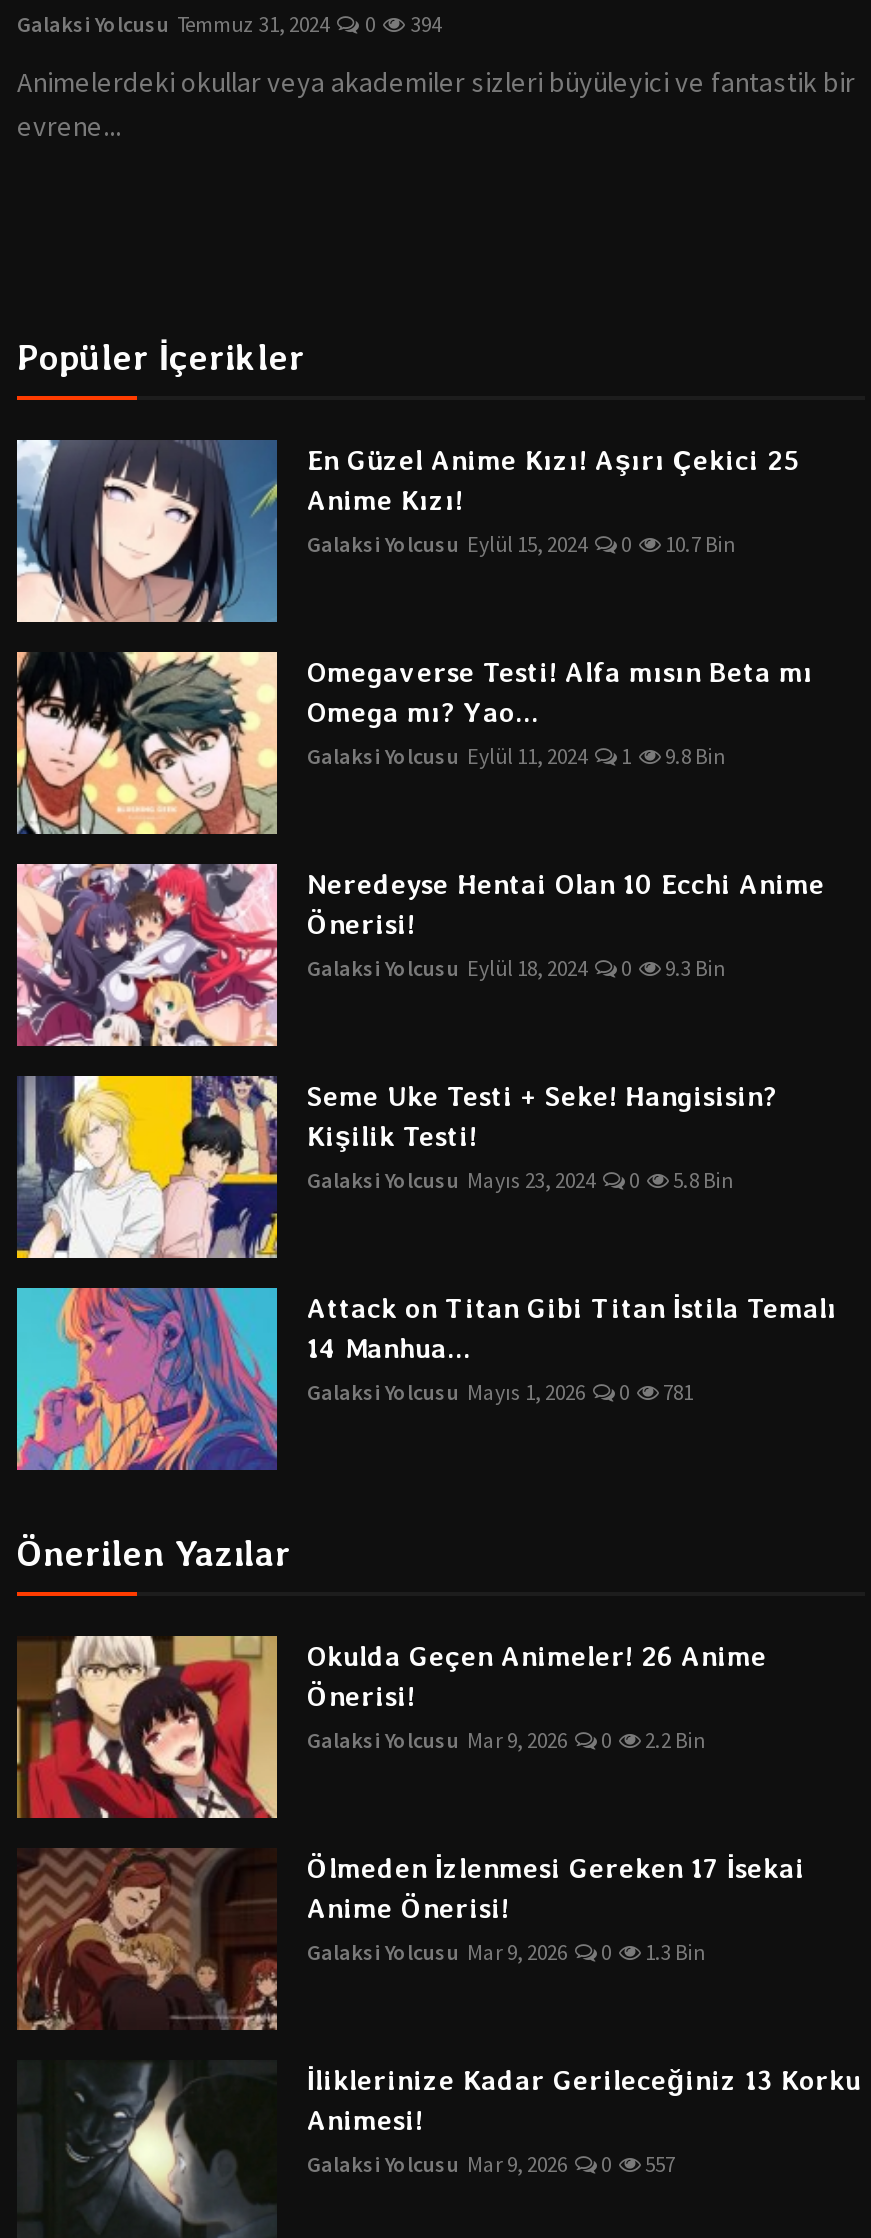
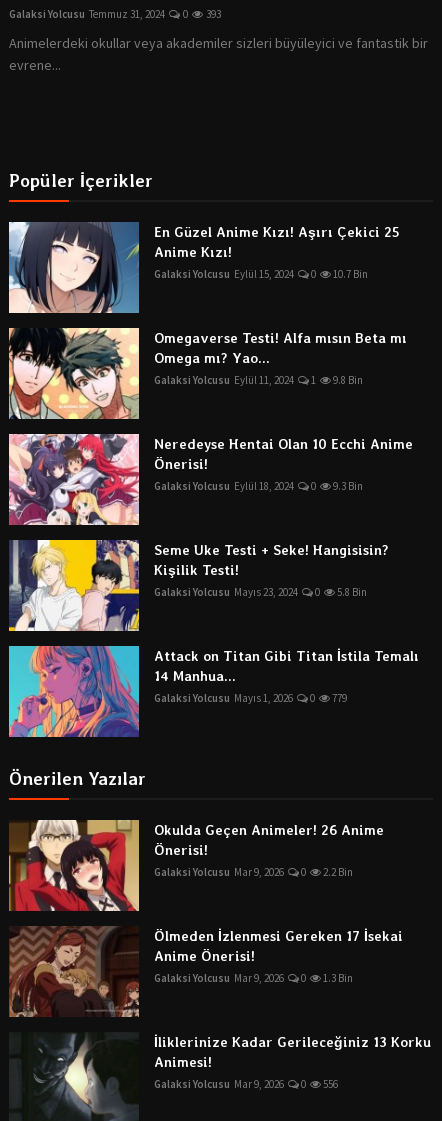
- Galaksi Yolcusu Temmuz 31, 2024 0 394
+ Galaksi Yolcusu Temmuz 31, 2024 0 393

- Galaksi Yolcusu Mayıs 1, 2026 0 781
+ Galaksi Yolcusu Mayıs 1, 2026 0 779

- Galaksi Yolcusu Mar 9, 2026 0 557
+ Galaksi Yolcusu Mar 9, 2026 0 556
